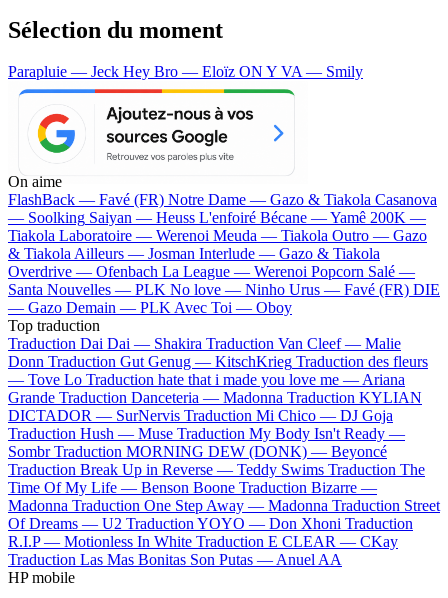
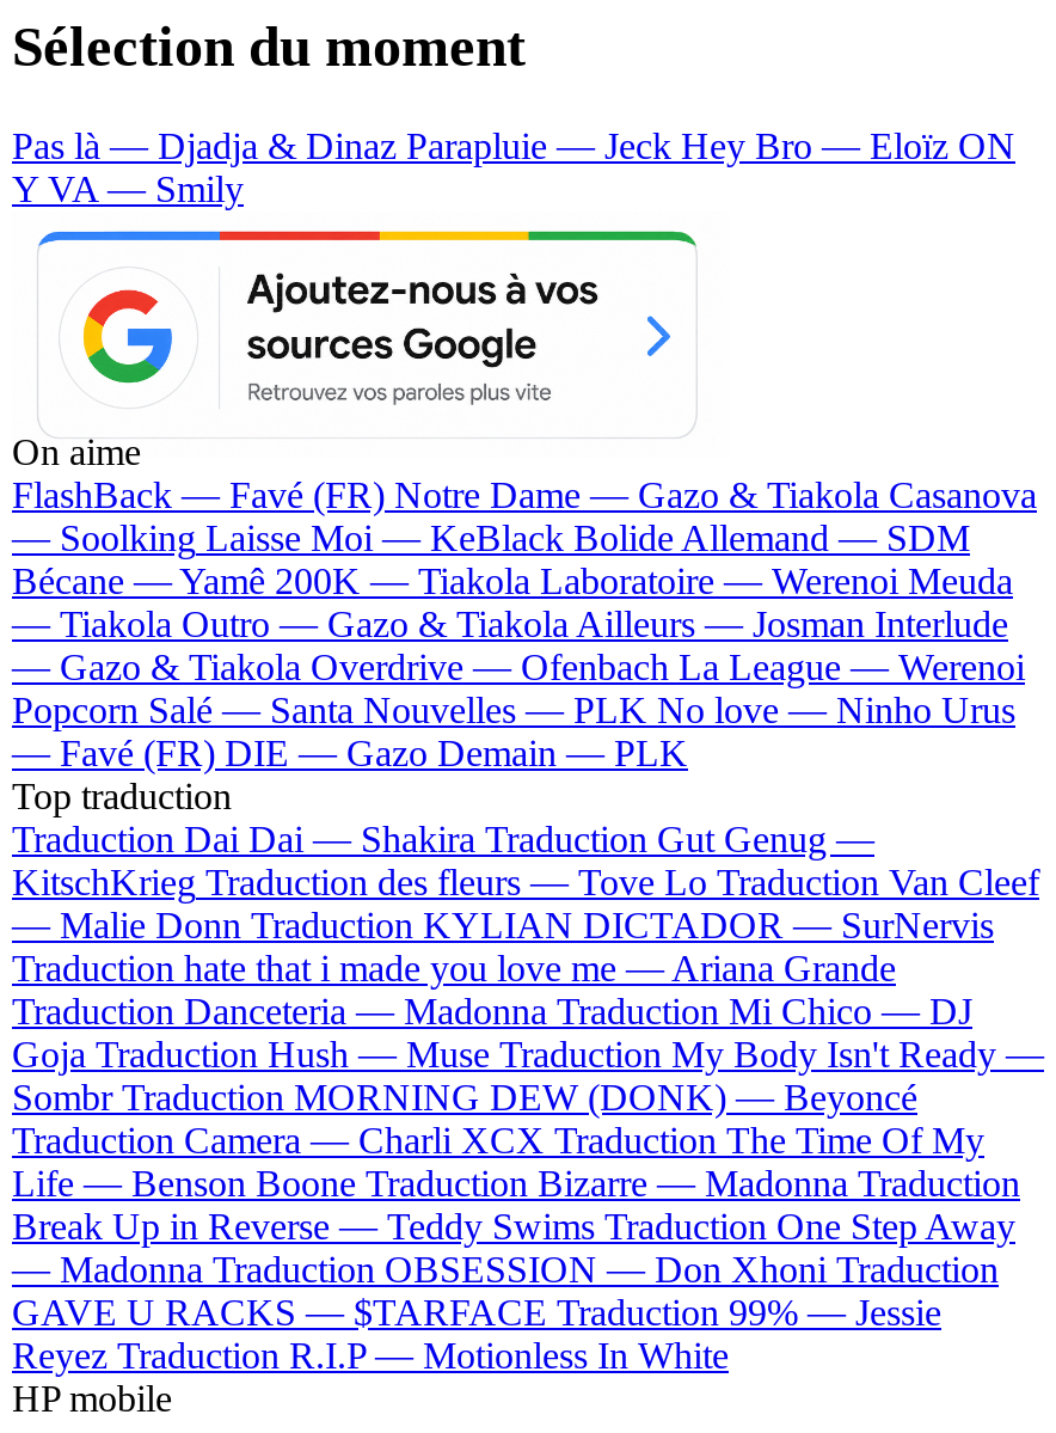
- Parapluie — Jeck Hey Bro — Eloïz ON Y VA — Smily
+ Pas là — Djadja & Dinaz Parapluie — Jeck Hey Bro — Eloïz ON
+ Y VA — Smily

- — Soolking Saiyan — Heuss L'enfoiré Bécane — Yamê 200K —
- Tiakola Laboratoire — Werenoi Meuda — Tiakola Outro — Gazo
- & Tiakola Ailleurs — Josman Interlude — Gazo & Tiakola
- Overdrive — Ofenbach La League — Werenoi Popcorn Salé —
- Santa Nouvelles — PLK No love — Ninho Urus — Favé (FR) DIE
- — Gazo Demain — PLK Avec Toi — Oboy
+ — Soolking Laisse Moi — KeBlack Bolide Allemand — SDM
+ Bécane — Yamê 200K — Tiakola Laboratoire — Werenoi Meuda
+ — Tiakola Outro — Gazo & Tiakola Ailleurs — Josman Interlude
+ — Gazo & Tiakola Overdrive — Ofenbach La League — Werenoi
+ Popcorn Salé — Santa Nouvelles — PLK No love — Ninho Urus
+ —Favé (FR) DIE — Gazo Demain — PLK

- Traduction Dai Dai — Shakira Traduction Van Cleef — Malie
- Donn Traduction Gut Genug — KitschKrieg Traduction des fleurs
- — Tove Lo Traduction hate that i made you love me — Ariana
- Grande Traduction Danceteria — Madonna Traduction KYLIAN
- DICTADOR — SurNervis Traduction Mi Chico — DJ Goja
- Traduction Hush — Muse Traduction My Body Isn't Ready —
+ Traduction Dai Dai — Shakira Traduction Gut Genug —
+ KitschKrieg Traduction des fleurs — Tove Lo Traduction Van Cleef
+ — Malie Donn Traduction KYLIAN DICTADOR — SurNervis
+ Traduction hate that i made you love me — Ariana Grande
+ Traduction Danceteria — Madonna Traduction Mi Chico — DJ
+ Goja Traduction Hush — Muse Traduction My Body Isn't Ready —

- Traduction Break Up in Reverse — Teddy Swims Traduction The
- Time Of My Life — Benson Boone Traduction Bizarre —
- Madonna Traduction One Step Away — Madonna Traduction Street
- Of Dreams — U2 Traduction YOYO — Don Xhoni Traduction
- R.I.P — Motionless In White Traduction E CLEAR — CKay
- Traduction Las Mas Bonitas Son Putas — Anuel AA
+ Traduction Camera — Charli XCX Traduction The Time Of My
+ Life — Benson Boone Traduction Bizarre — Madonna Traduction
+ Break Up in Reverse — Teddy Swims Traduction One Step Away
+ — Madonna Traduction OBSESSION — Don Xhoni Traduction
+ GAVE U RACKS — $TARFACE Traduction 99% — Jessie
+ Reyez Traduction R.I.P — Motionless In White
